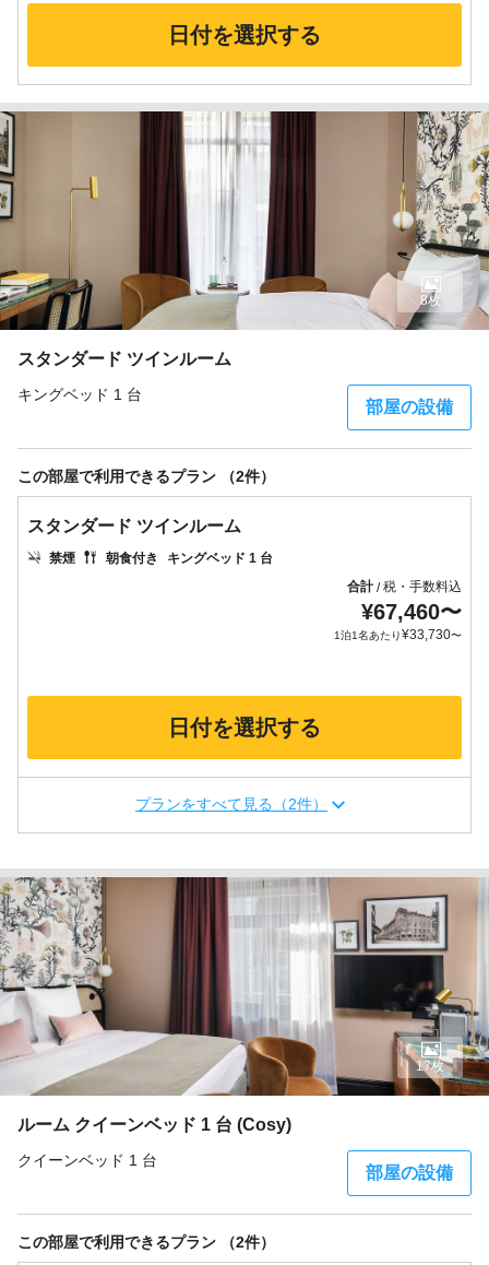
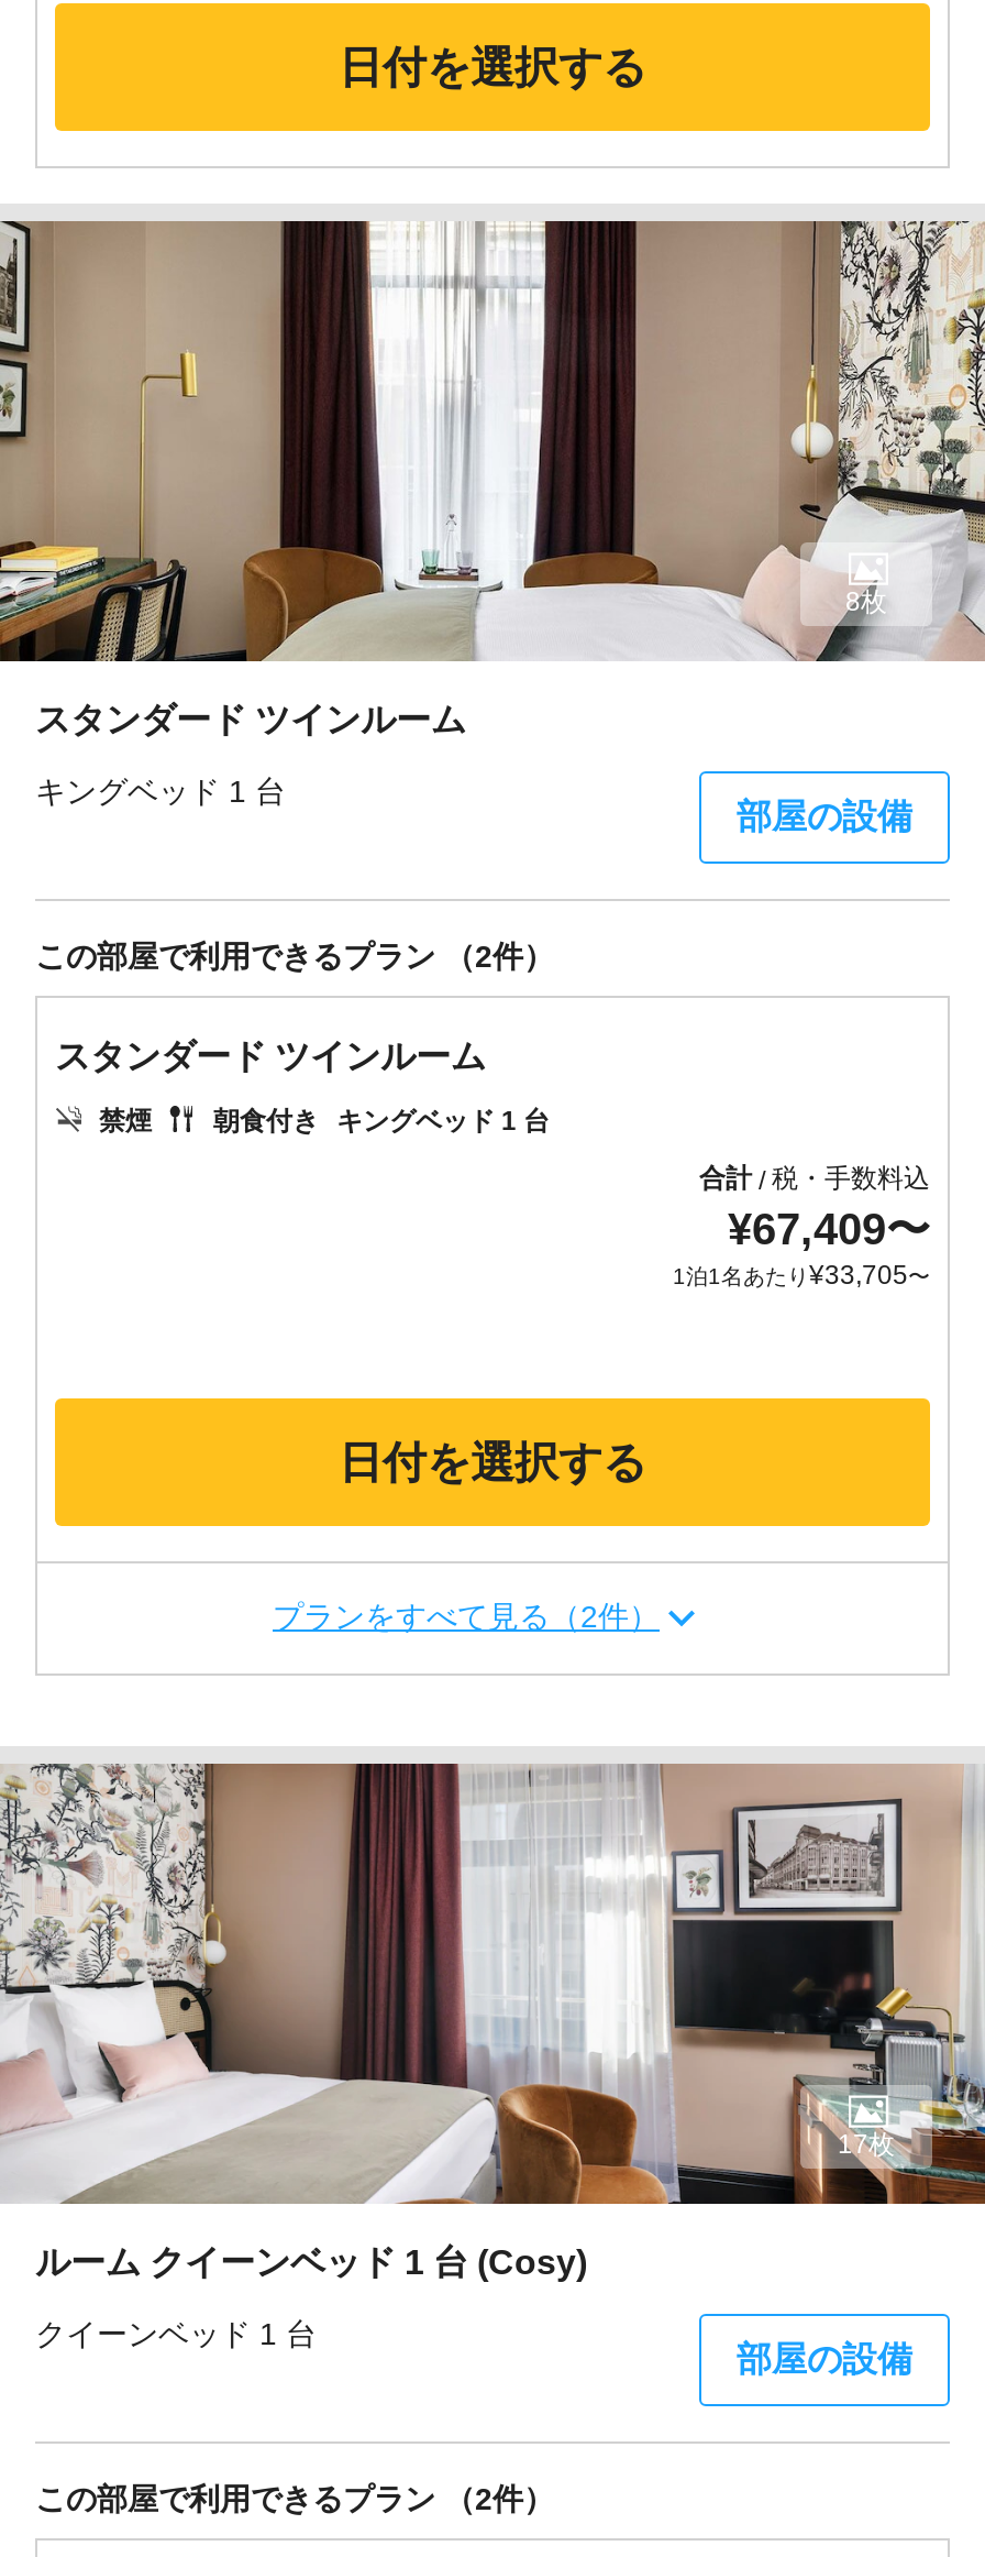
- ¥67,460〜
+ ¥67,409〜

- 1泊1名あたり¥33,730〜
+ 1泊1名あたり¥33,705〜
